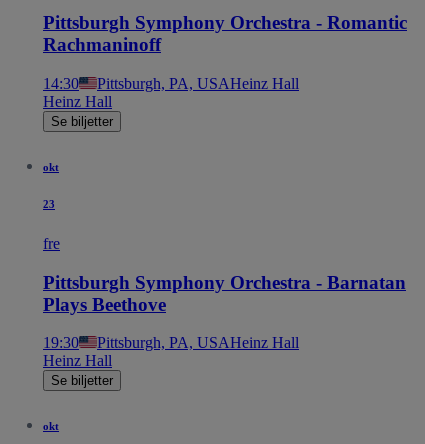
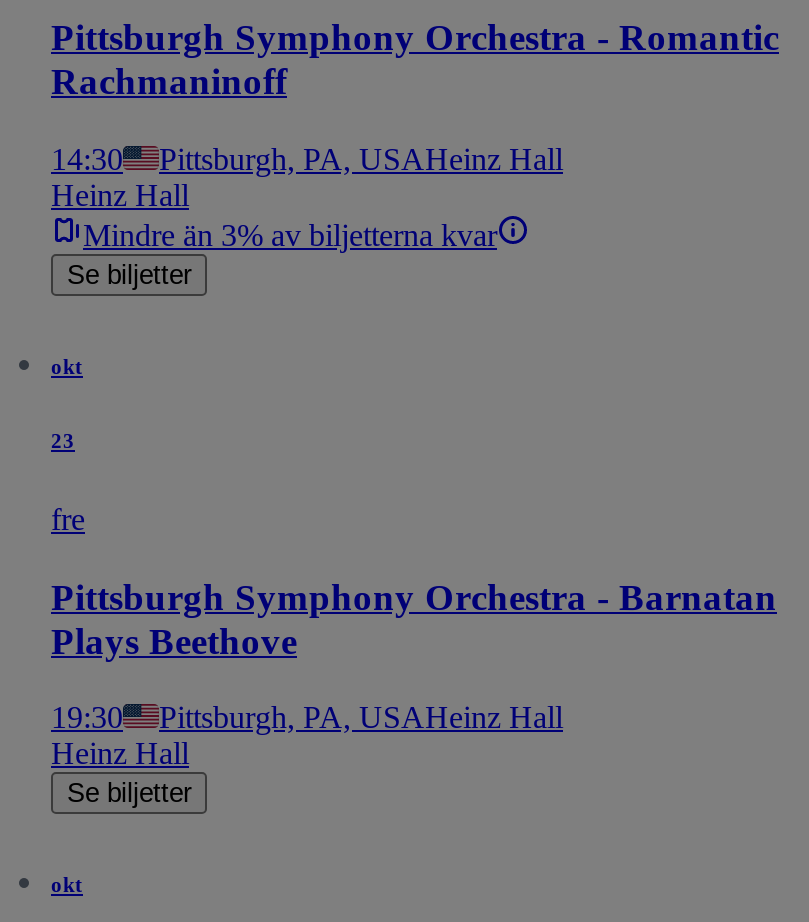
+ Mindre än 3% av biljetterna kvar
